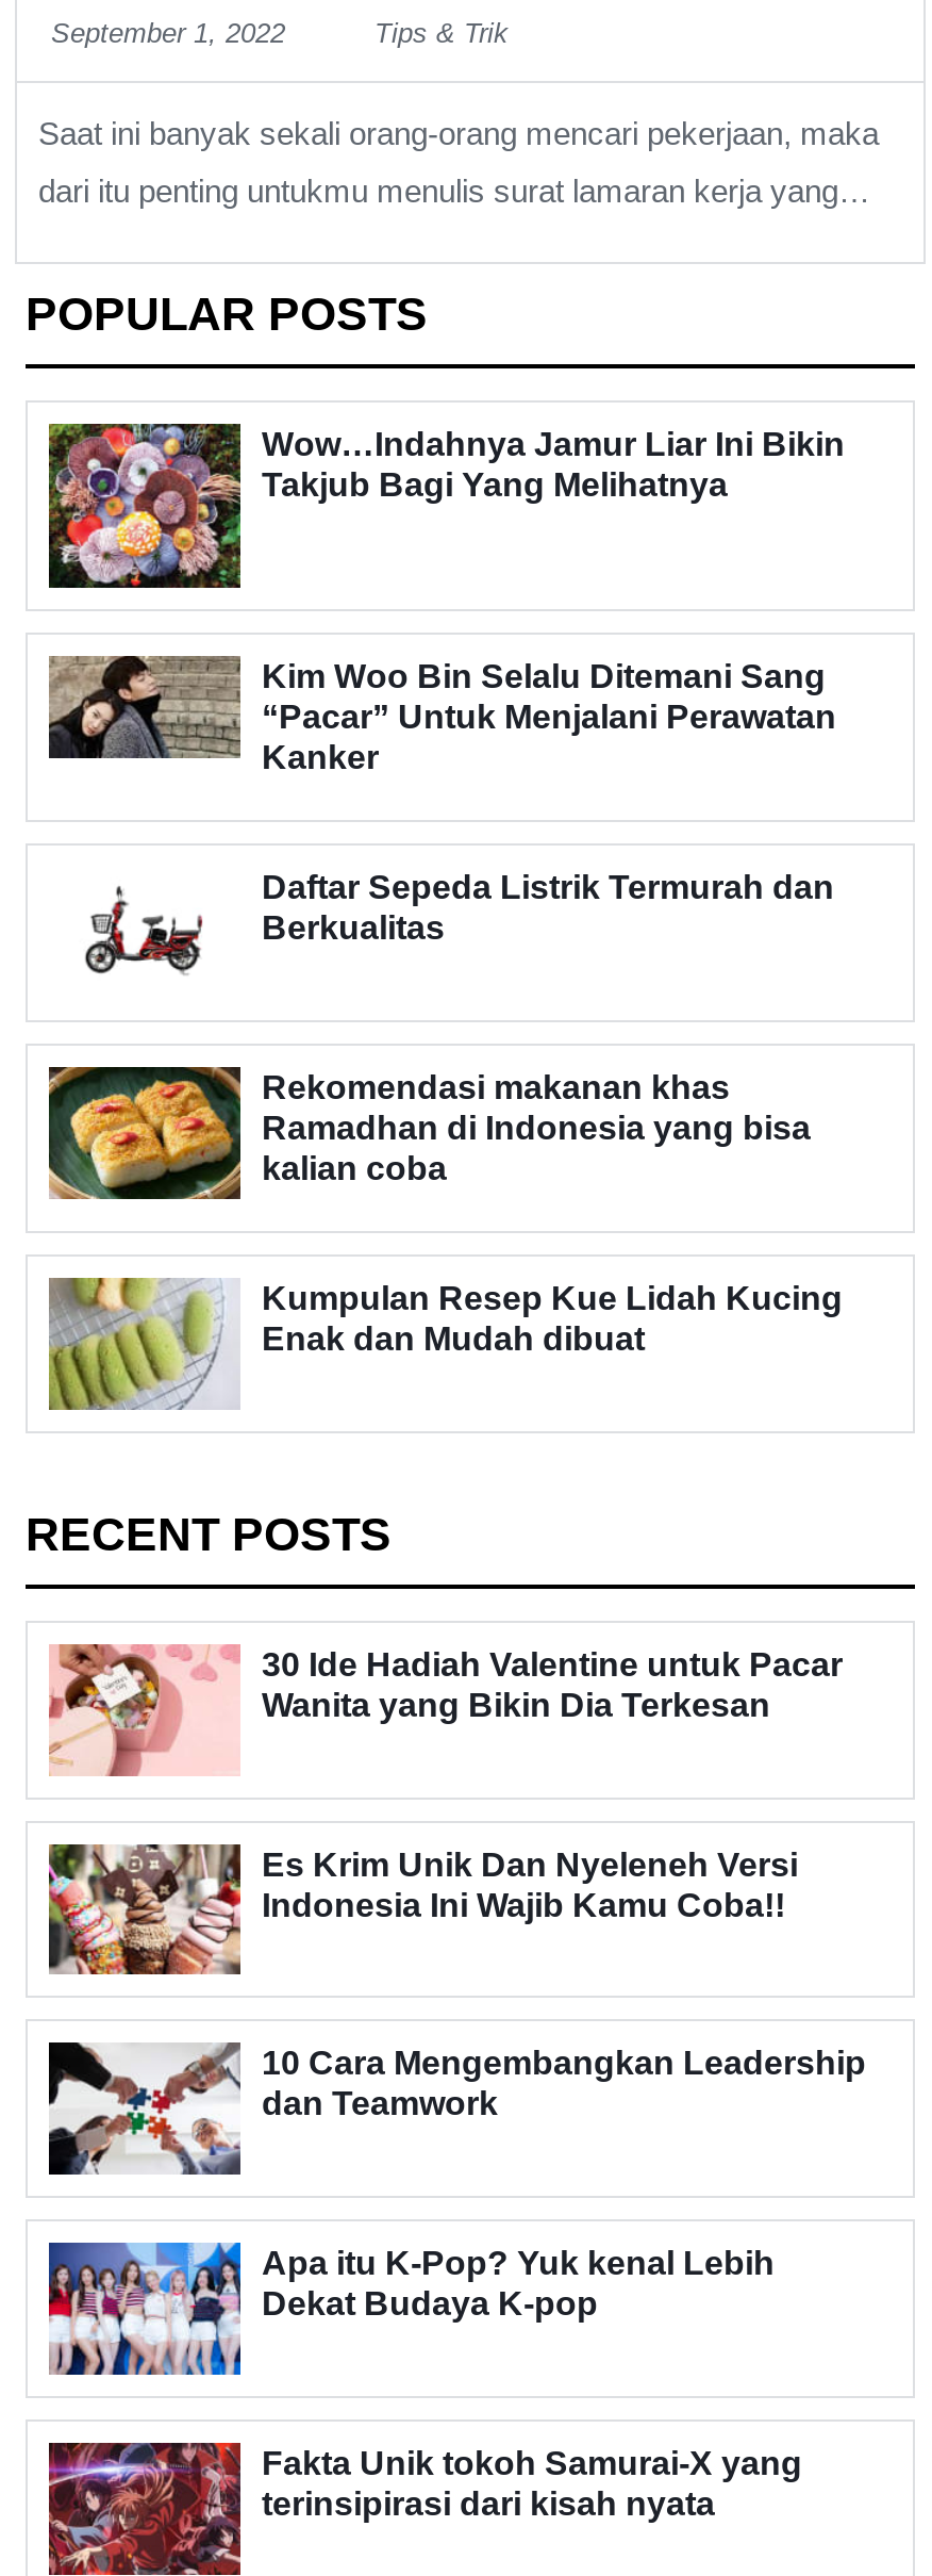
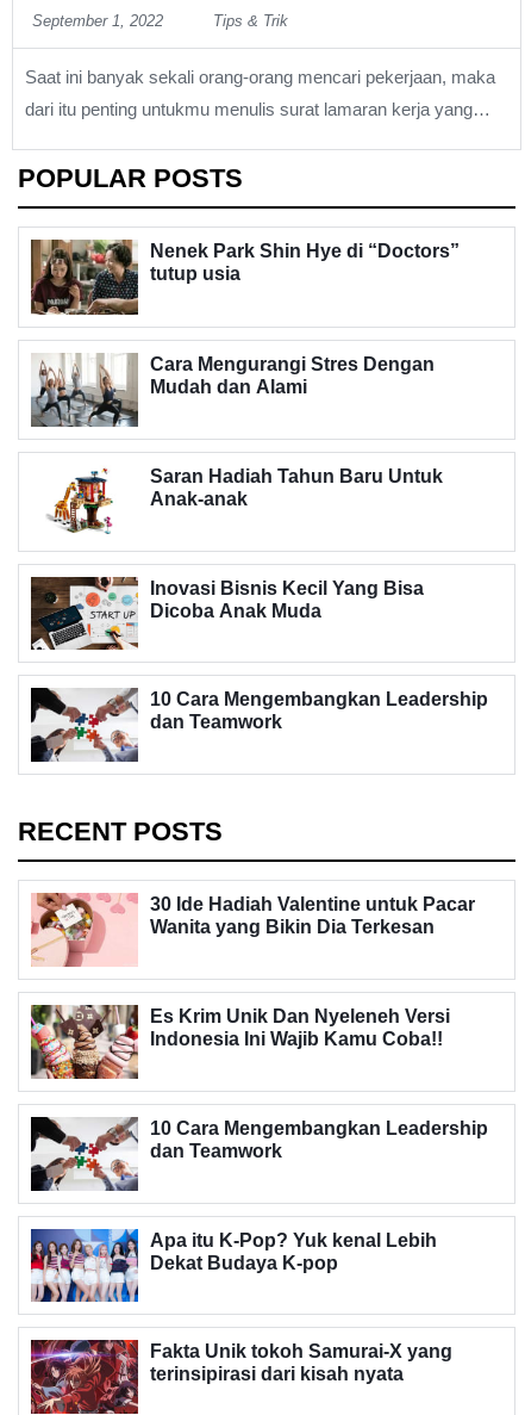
- [image]
- Wow…Indahnya Jamur Liar Ini Bikin
- Takjub Bagi Yang Melihatnya
+ [image]
+ Nenek Park Shin Hye di “Doctors”
+ tutup usia

- [image]
- Kim Woo Bin Selalu Ditemani Sang
- “Pacar” Untuk Menjalani Perawatan
- Kanker
+ [image]
+ Cara Mengurangi Stres Dengan
+ Mudah dan Alami

- [image]
- Daftar Sepeda Listrik Termurah dan
- Berkualitas
+ [image]
+ Saran Hadiah Tahun Baru Untuk
+ Anak-anak

- [image]
- Rekomendasi makanan khas
- Ramadhan di Indonesia yang bisa
- kalian coba
+ [image]
+ Inovasi Bisnis Kecil Yang Bisa
+ Dicoba Anak Muda

- [image]
- Kumpulan Resep Kue Lidah Kucing
- Enak dan Mudah dibuat
+ [image]
+ 10 Cara Mengembangkan Leadership
+ dan Teamwork
